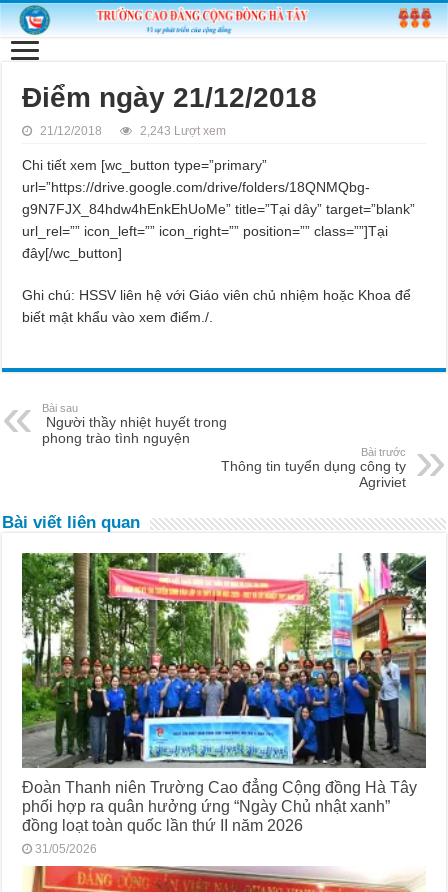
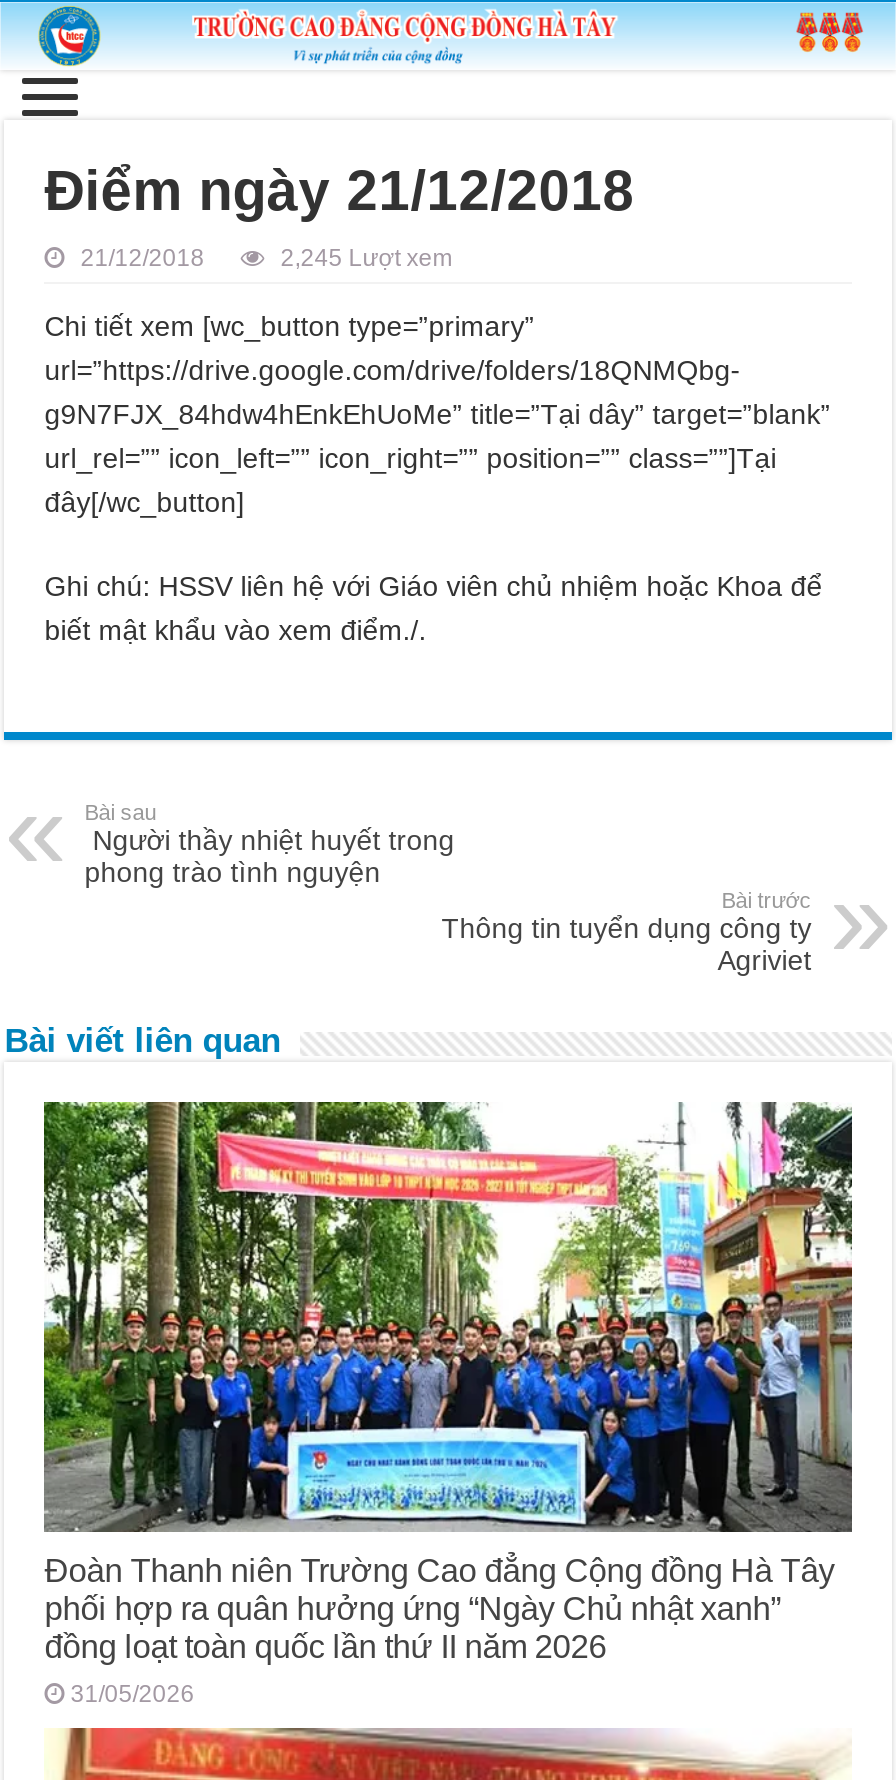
- 2,243 Lượt xem
+ 2,245 Lượt xem
